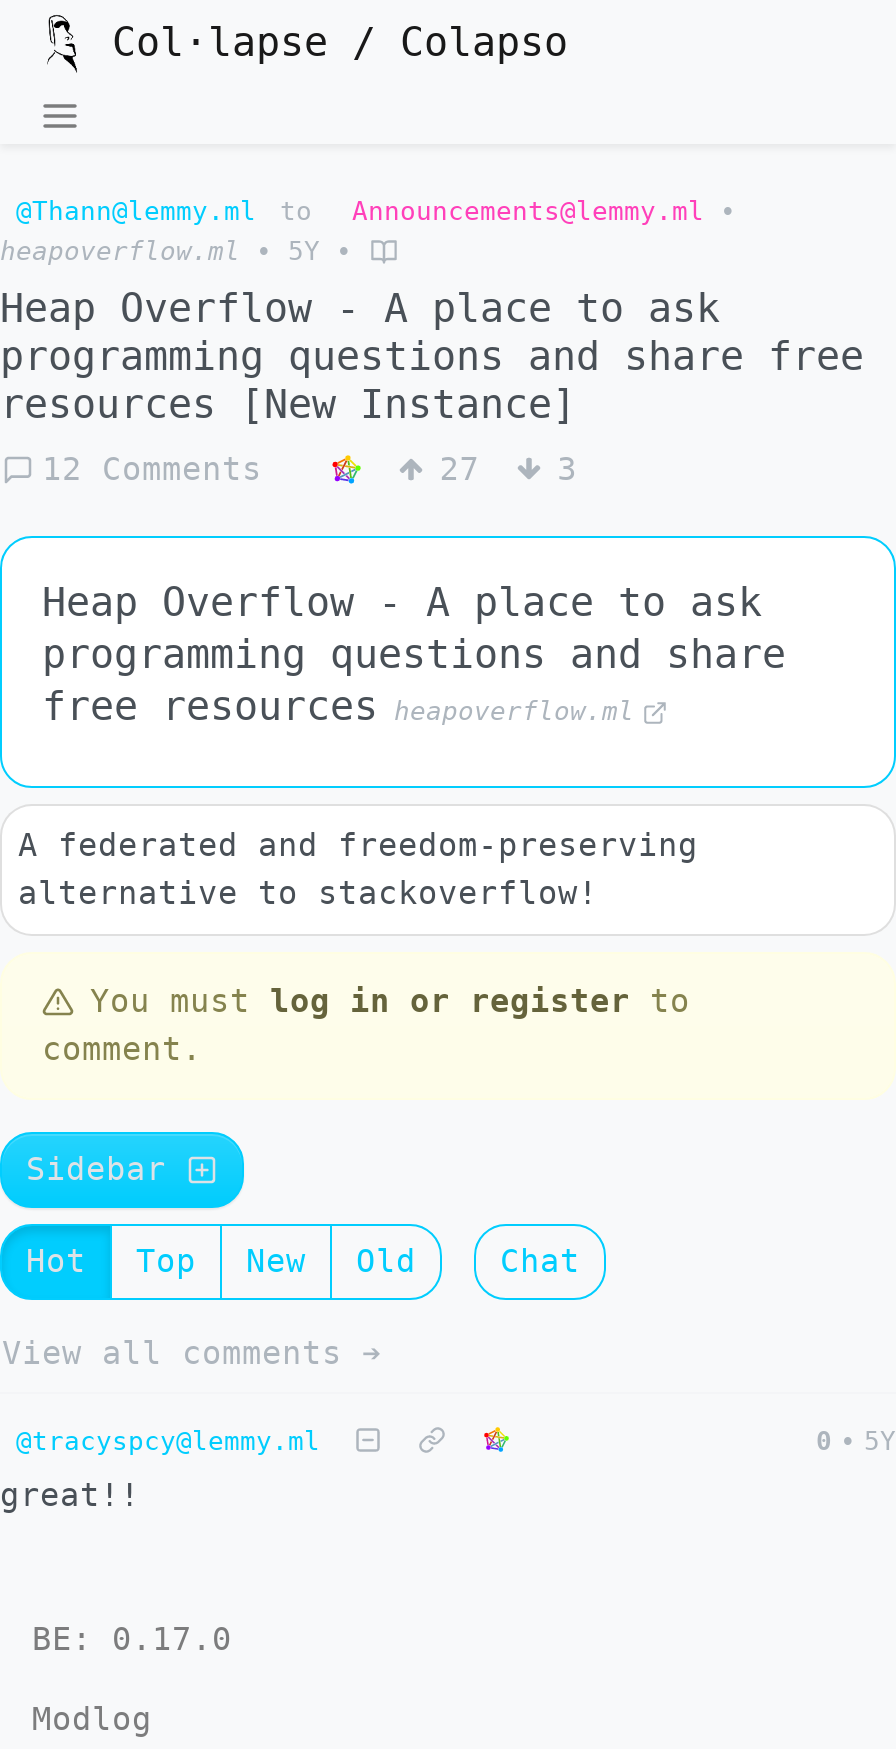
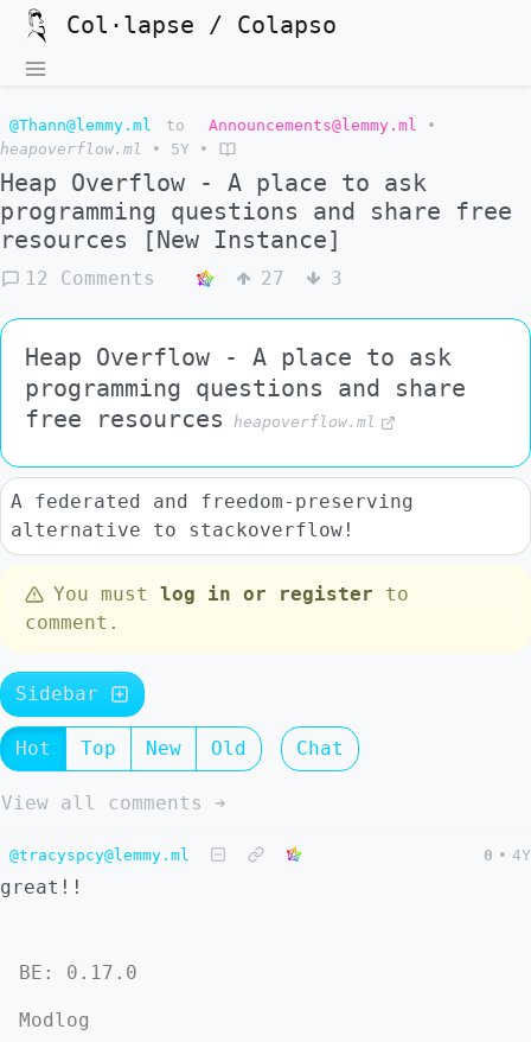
- 0 • 5Y
+ 0 • 4Y
